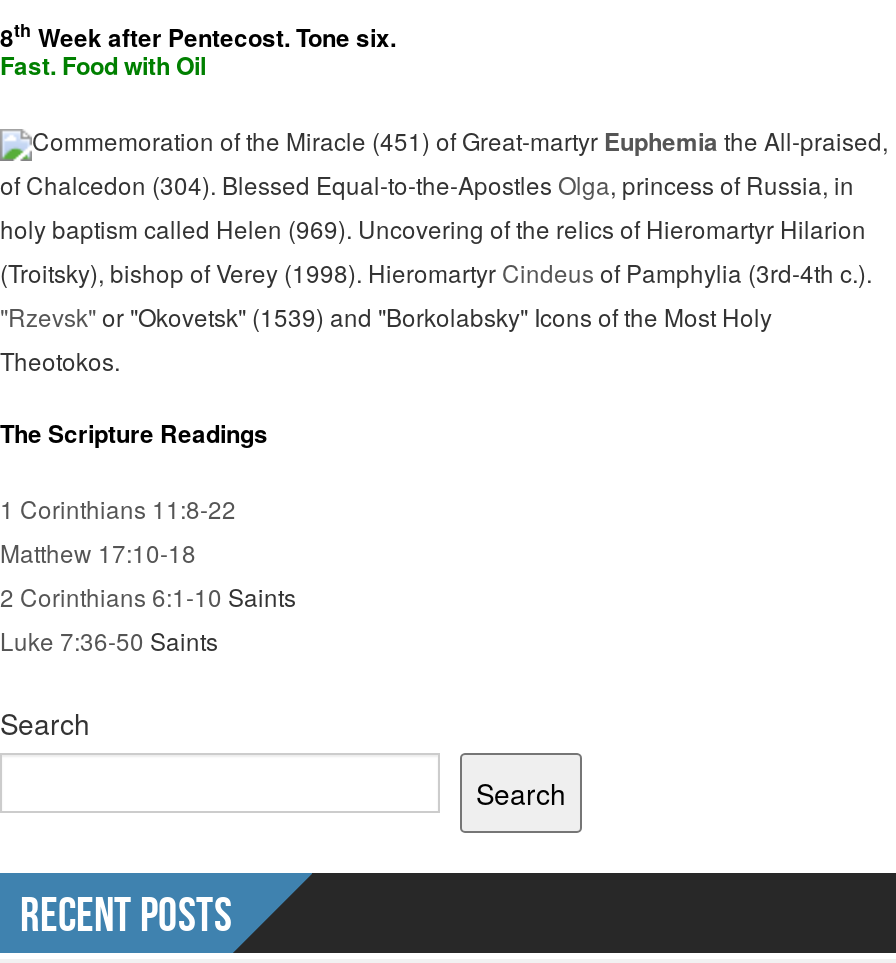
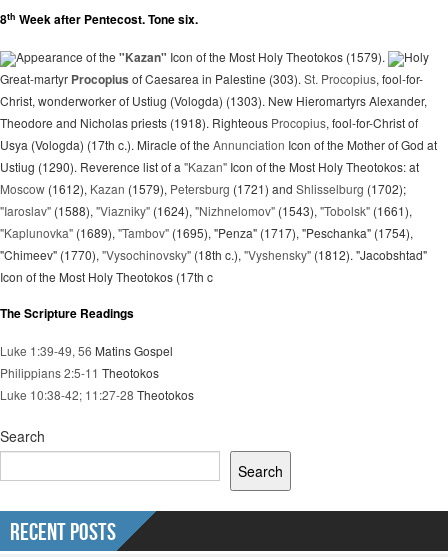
- Fast. Food with Oil
- Commemoration of the Miracle (451) of Great-martyr Euphemia the All-praised,
- of Chalcedon (304). Blessed Equal-to-the-Apostles Olga, princess of Russia, in
- holy baptism called Helen (969). Uncovering of the relics of Hieromartyr Hilarion
- (Troitsky), bishop of Verey (1998). Hieromartyr Cindeus of Pamphylia (3rd-4th c.).
- "Rzevsk" or "Okovetsk" (1539) and "Borkolabsky" Icons of the Most Holy
- Theotokos.
+ Appearance of the "Kazan" Icon of the Most Holy Theotokos (1579).
+ Holy
+ Great-martyr Procopius of Caesarea in Palestine (303). St. Procopius, fool-for-
+ Christ, wonderworker of Ustiug (Vologda) (1303). New Hieromartyrs Alexander,
+ Theodore and Nicholas priests (1918). Righteous Procopius, fool-for-Christ of
+ Usya (Vologda) (17th c.). Miracle of the Annunciation Icon of the Mother of God at
+ Ustiug (1290). Reverence list of a "Kazan" Icon of the Most Holy Theotokos: at
+ Moscow (1612), Kazan (1579), Petersburg (1721) and Shlisselburg (1702);
+ "Iaroslav" (1588), "Viazniky" (1624), "Nizhnelomov" (1543), "Tobolsk" (1661),
+ "Kaplunovka" (1689), "Tambov" (1695), "Penza" (1717), "Peschanka" (1754),
+ "Chimeev" (1770), "Vysochinovsky" (18th c.), "Vyshensky" (1812). "Jacobshtad"
+ Icon of the Most Holy Theotokos (17th c

moved down: The Scripture Readings

- 1 Corinthians 11:8-22
- Matthew 17:10-18
- 2 Corinthians 6:1-10 Saints
- Luke 7:36-50 Saints
+ Luke 1:39-49, 56 Matins Gospel
+ Philippians 2:5-11 Theotokos
+ Luke 10:38-42; 11:27-28 Theotokos
